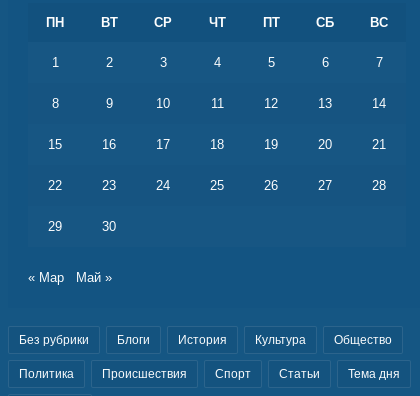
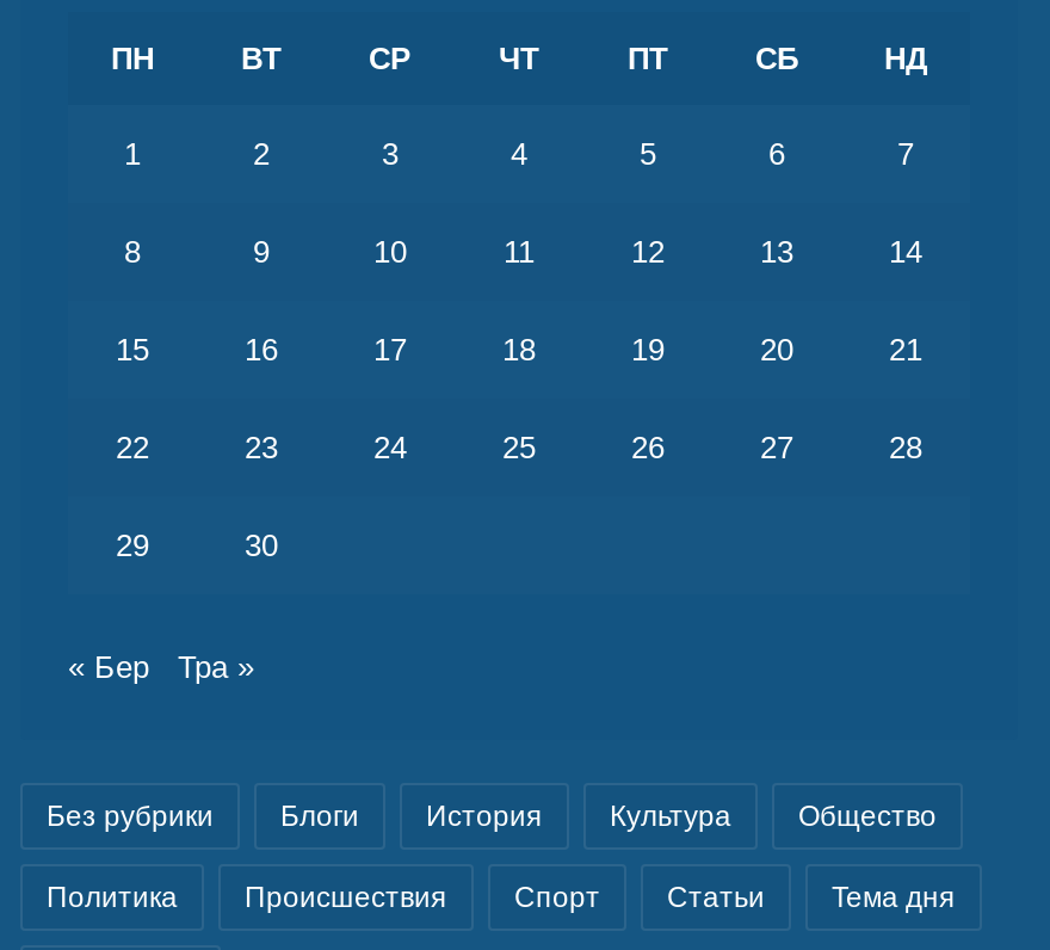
- ВС
+ НД

- « Мар
- Май »
+ « Бер
+ Тра »
